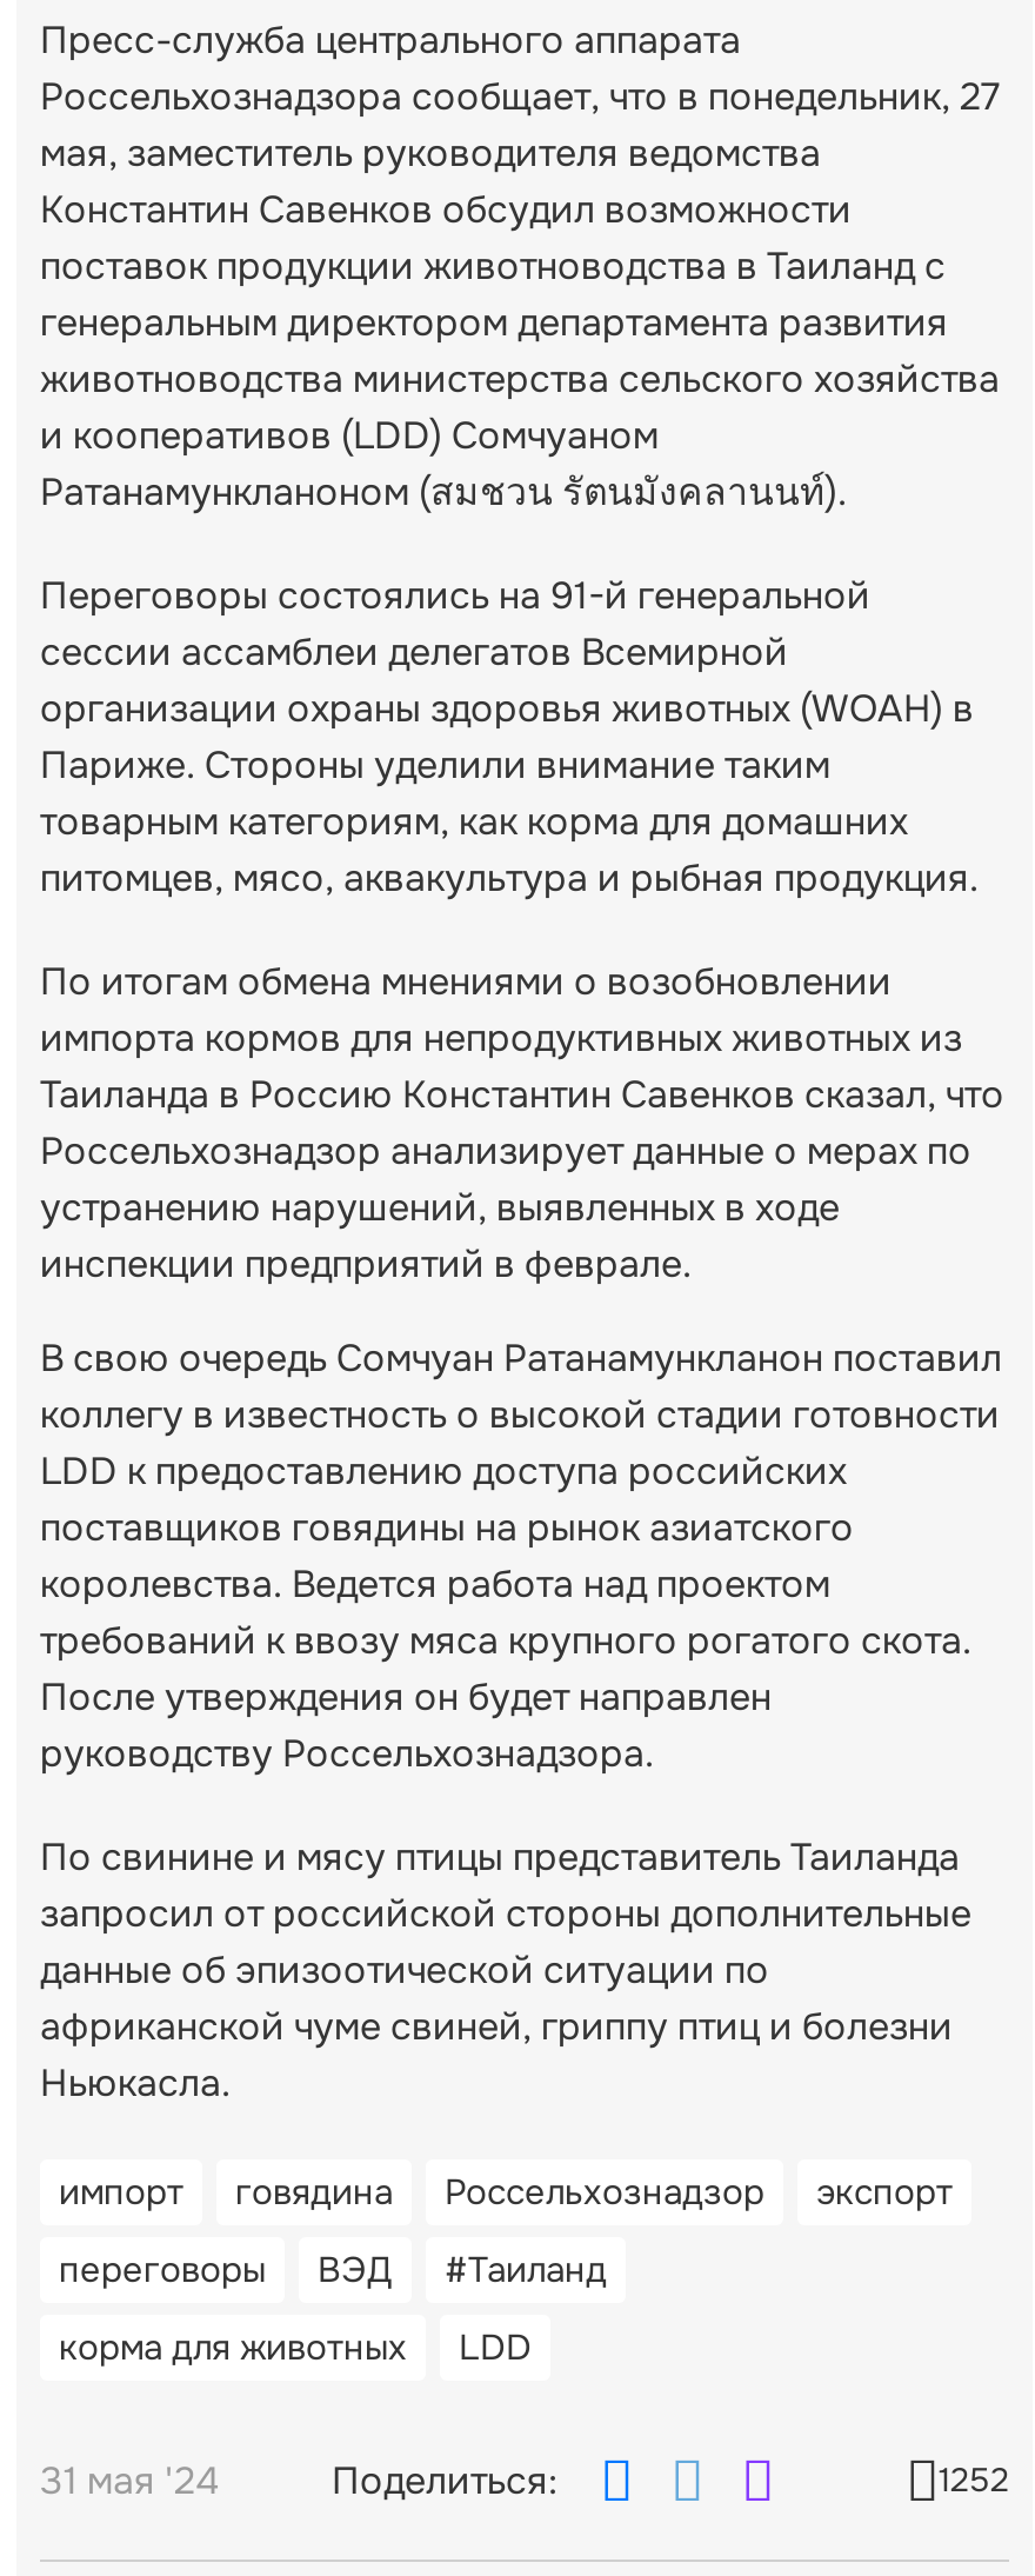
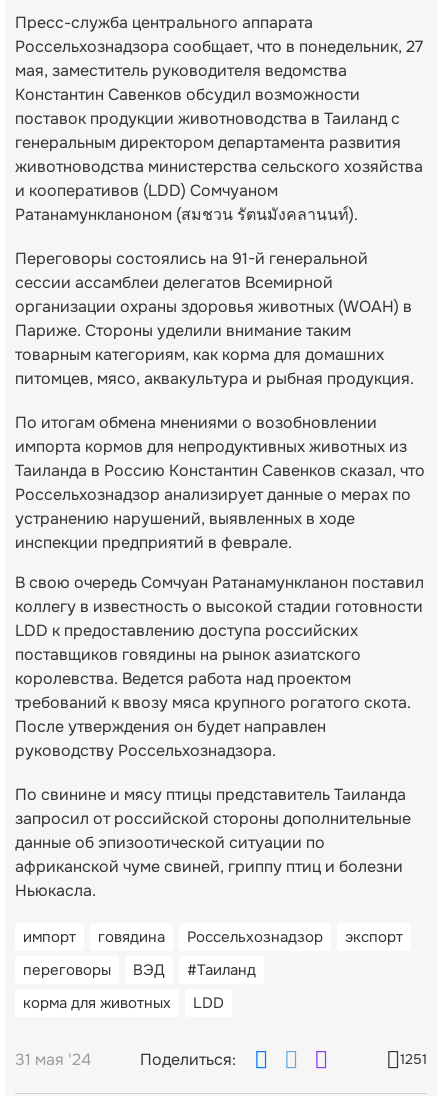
- 1252
+ 1251
